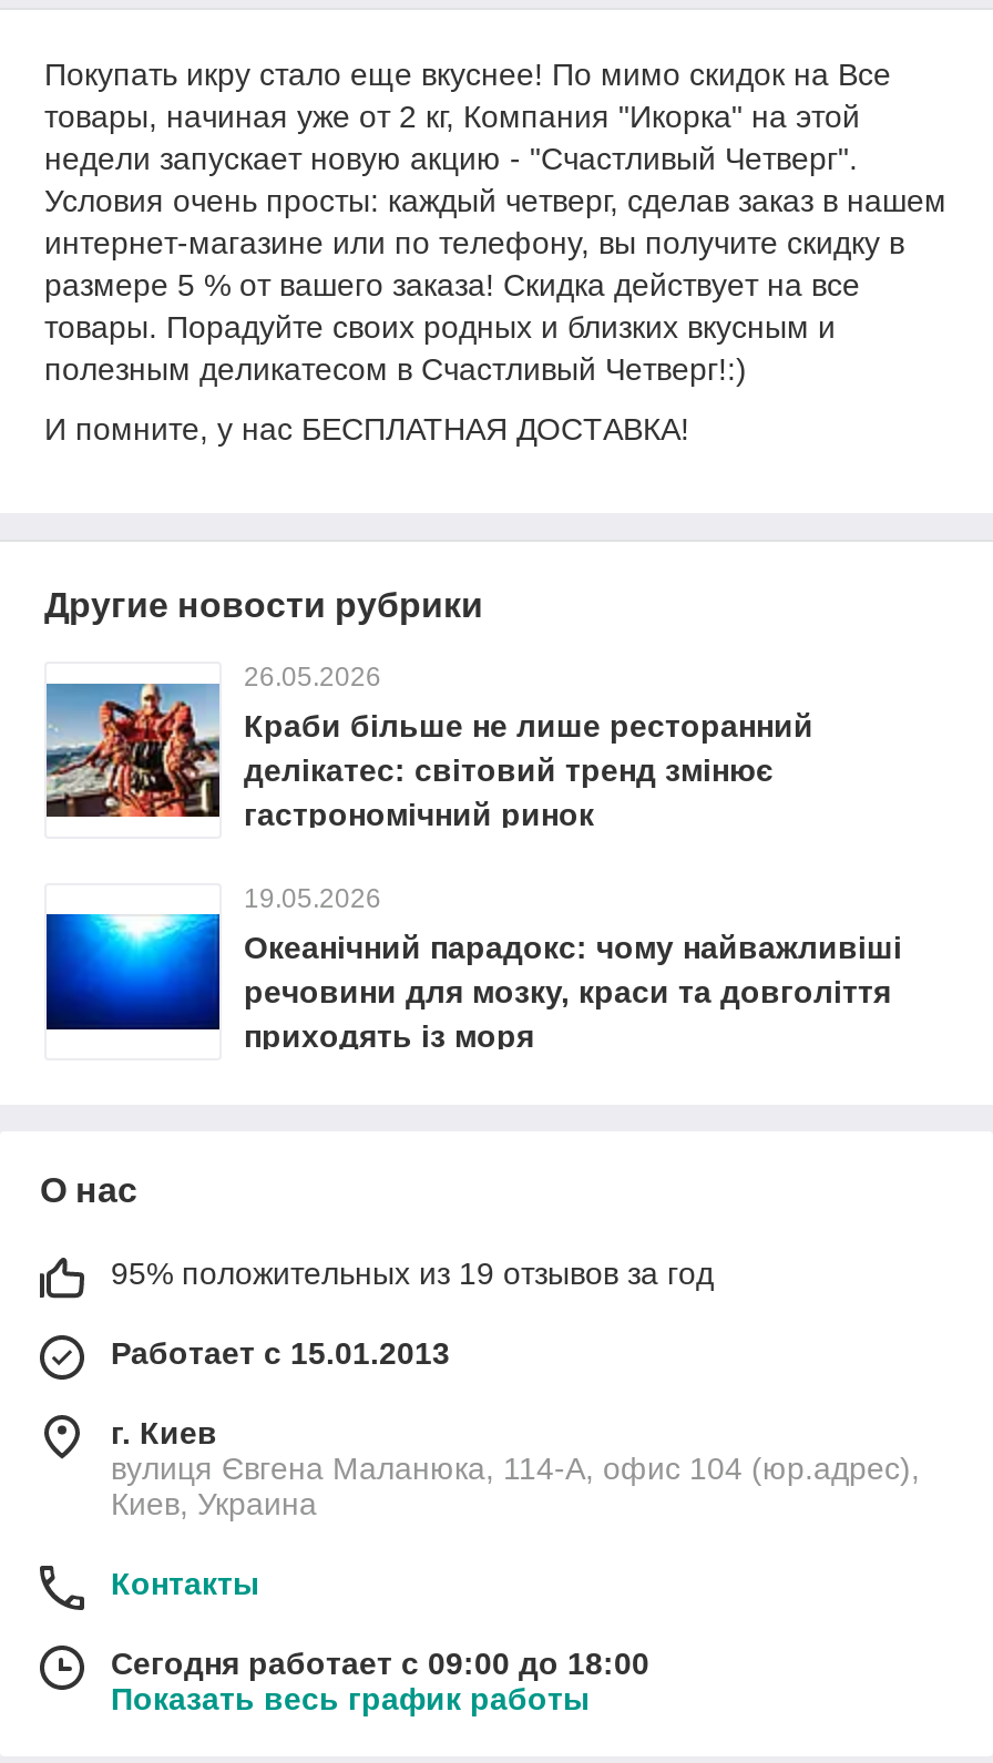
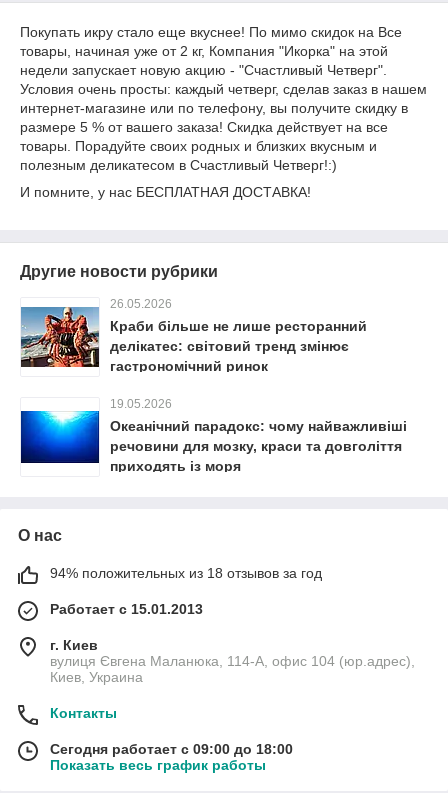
- 95% положительных из 19 отзывов за год
+ 94% положительных из 18 отзывов за год
